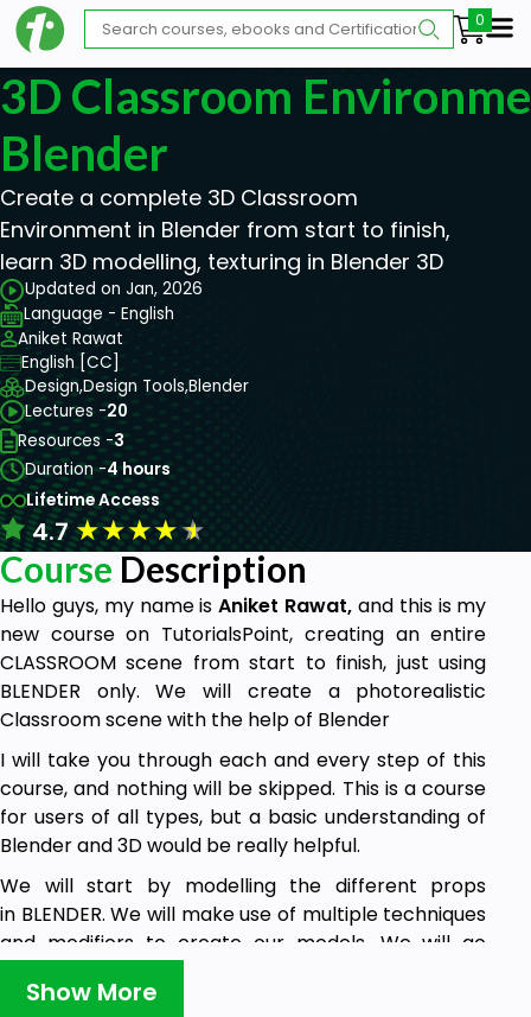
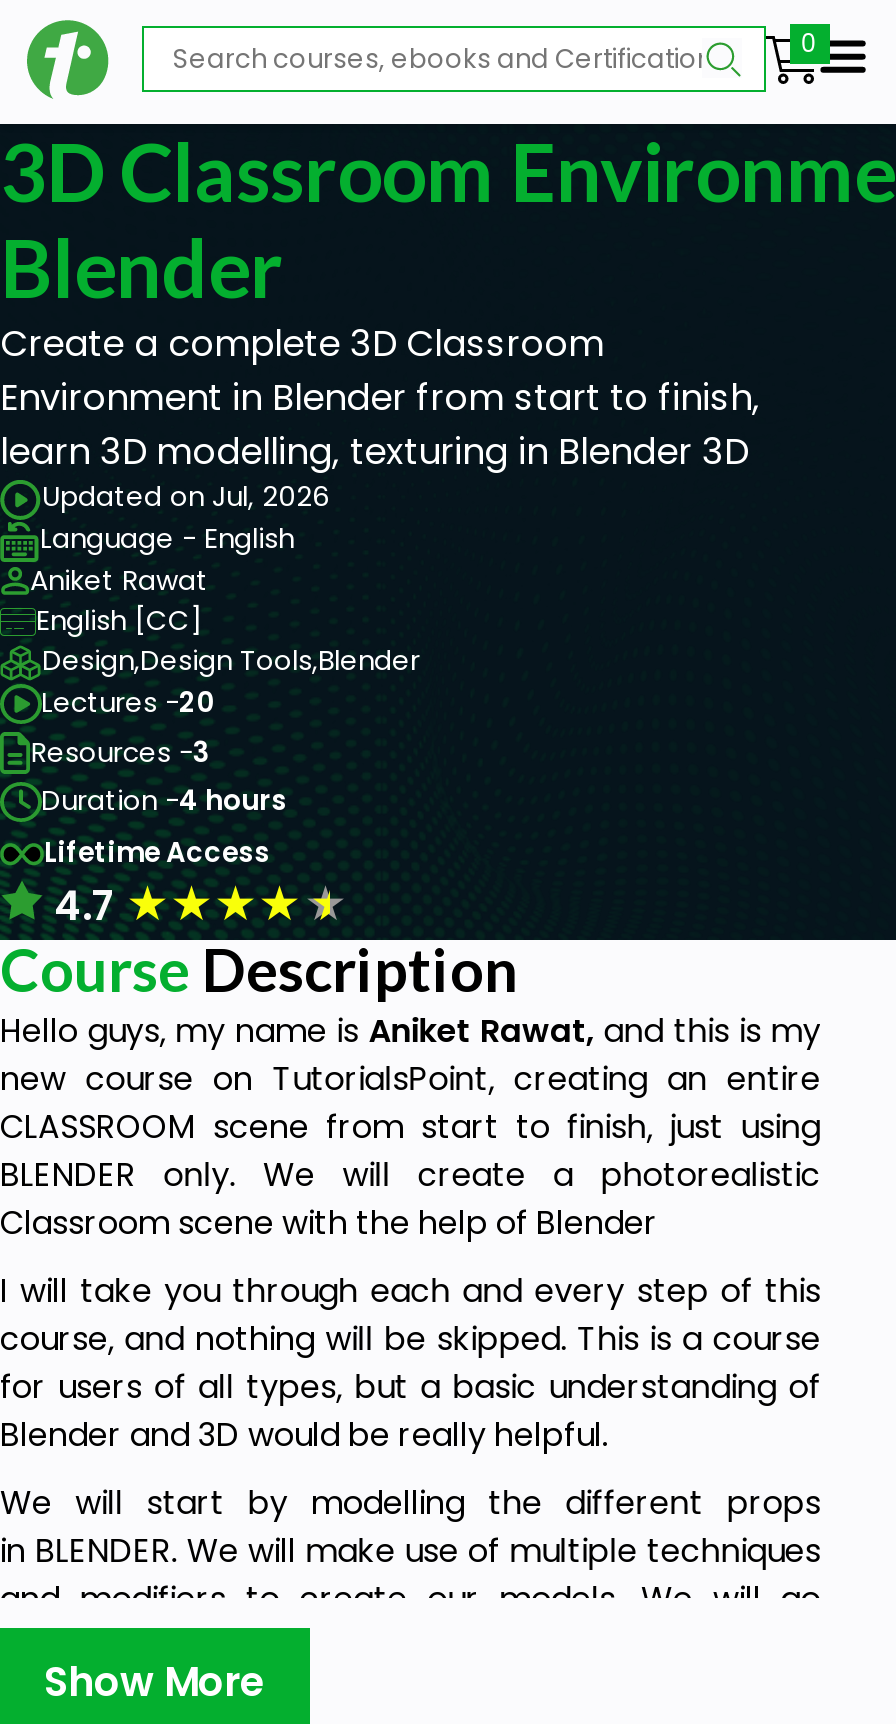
- Updated on Jan, 2026
+ Updated on Jul, 2026
